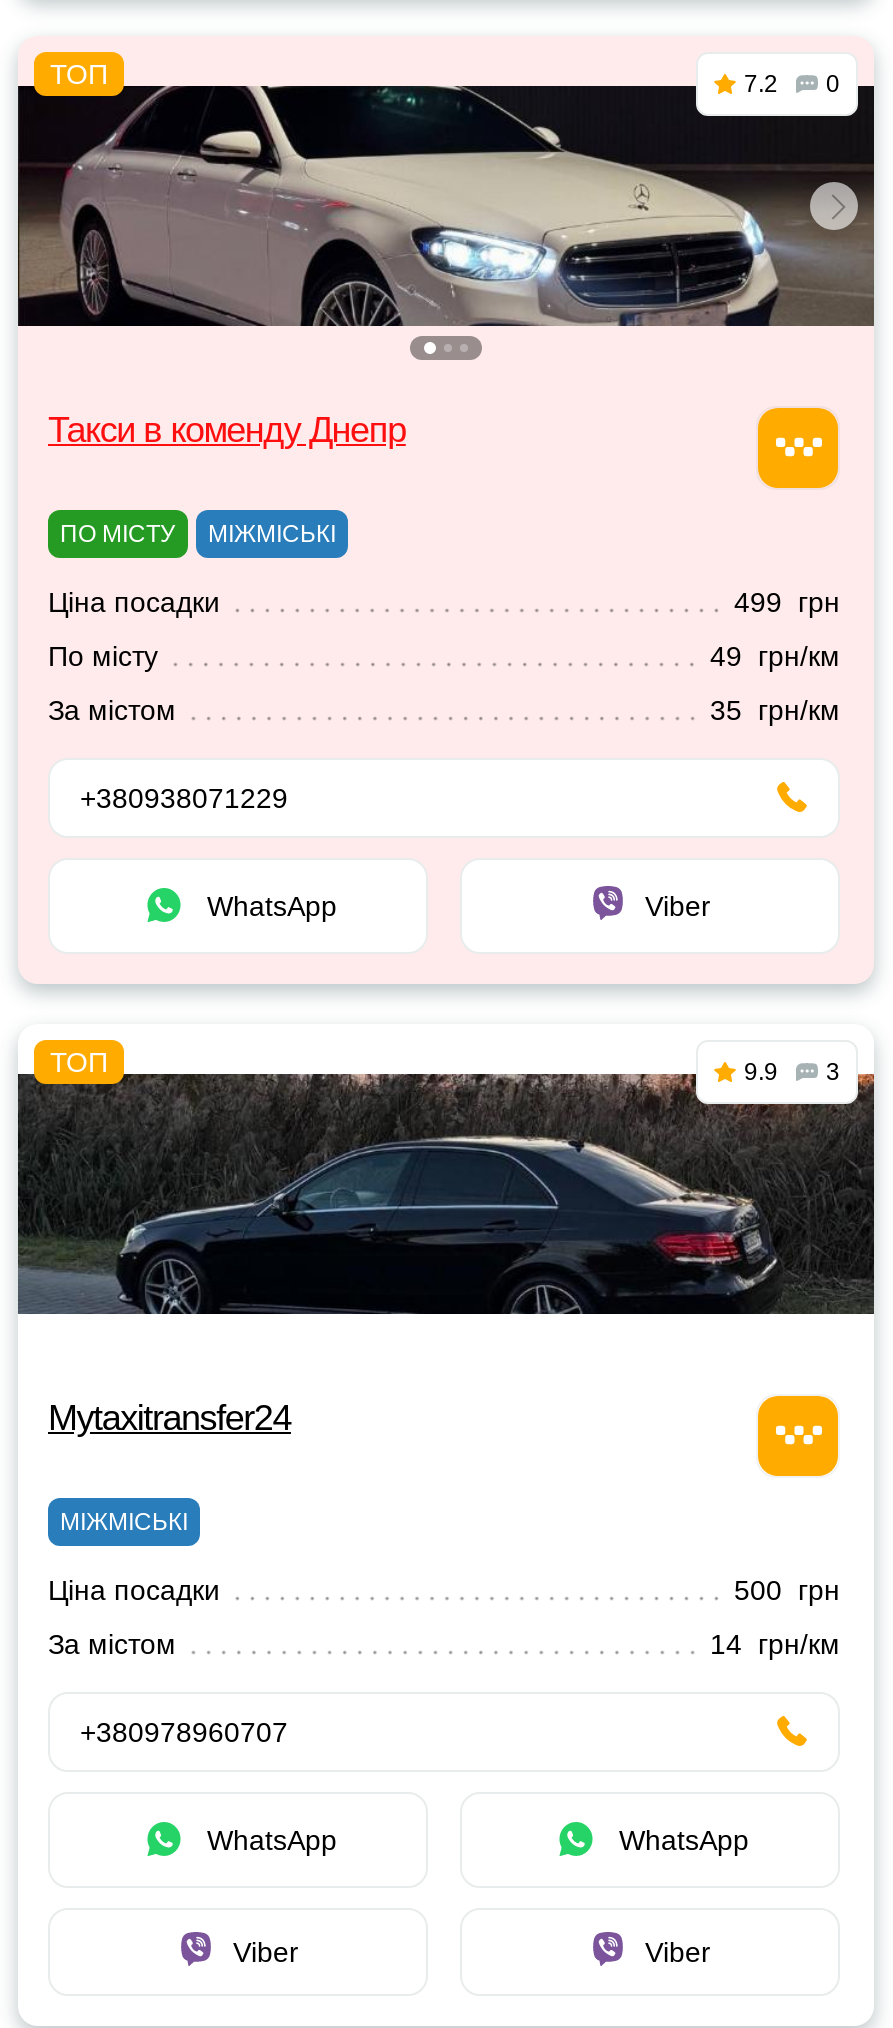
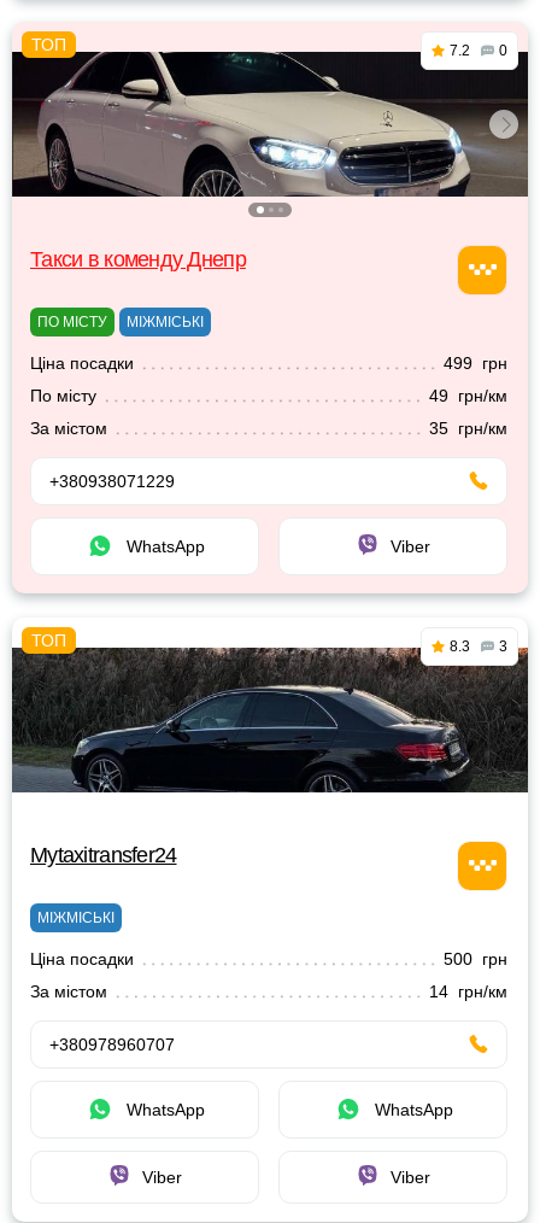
- 9.9 3
+ 8.3 3
